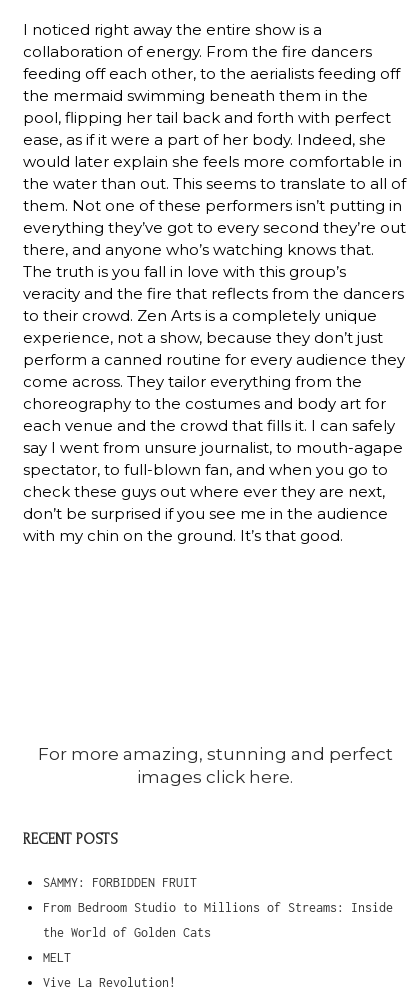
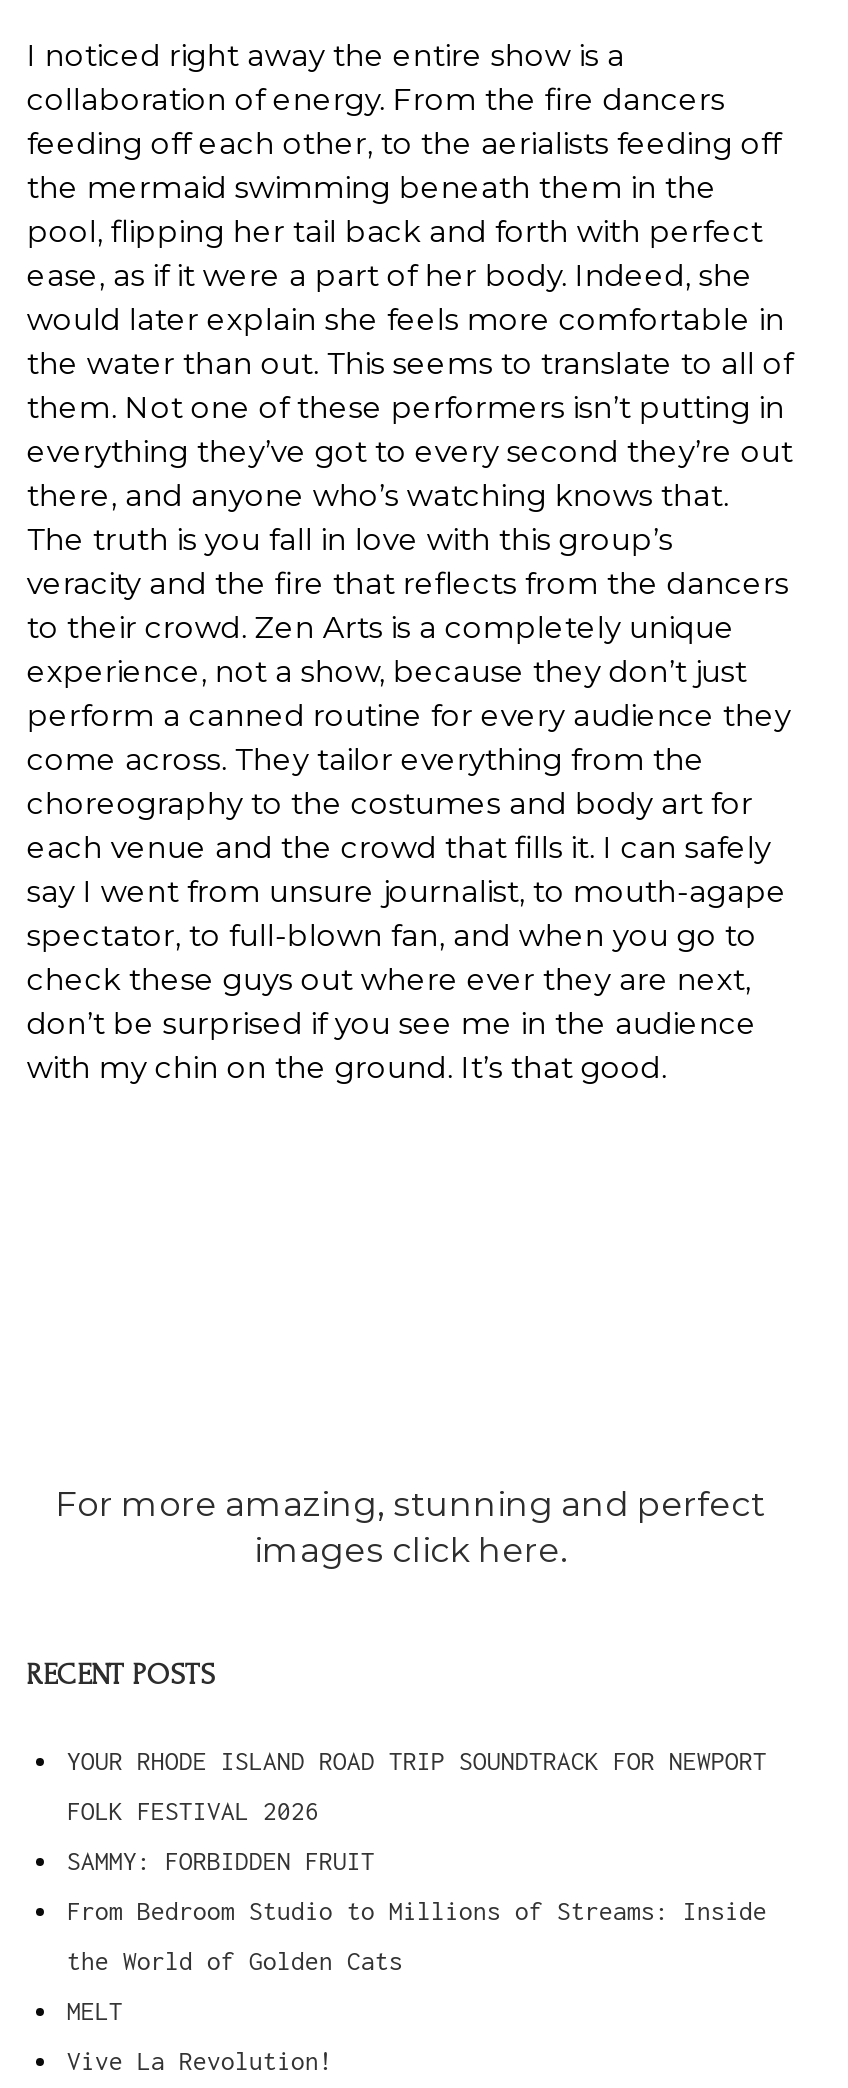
+ YOUR RHODE ISLAND ROAD TRIP SOUNDTRACK FOR NEWPORT
+ FOLK FESTIVAL 2026
